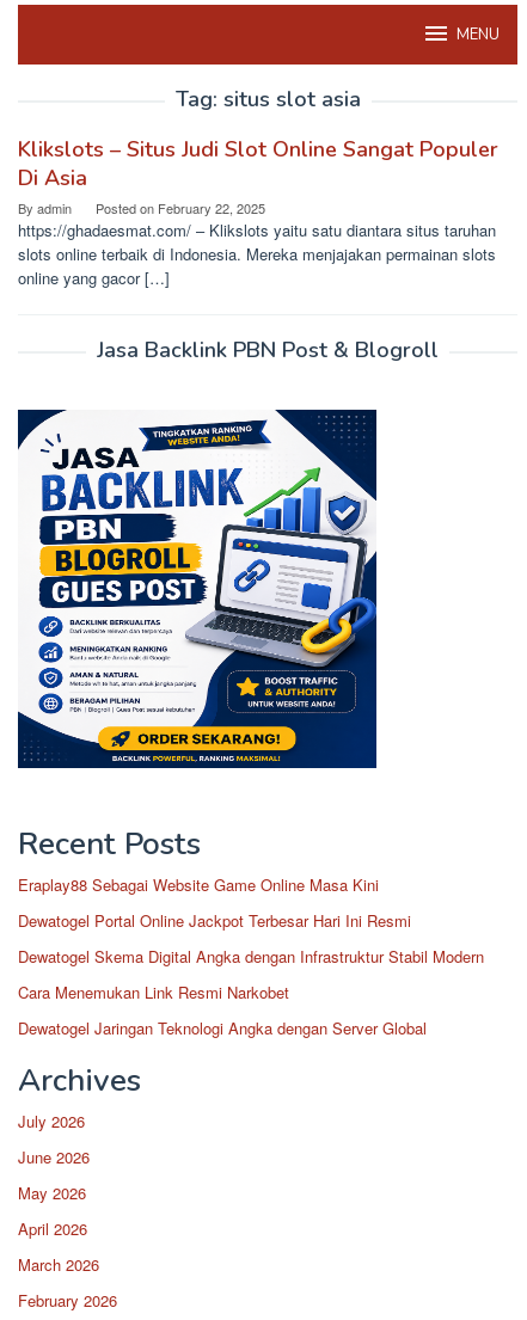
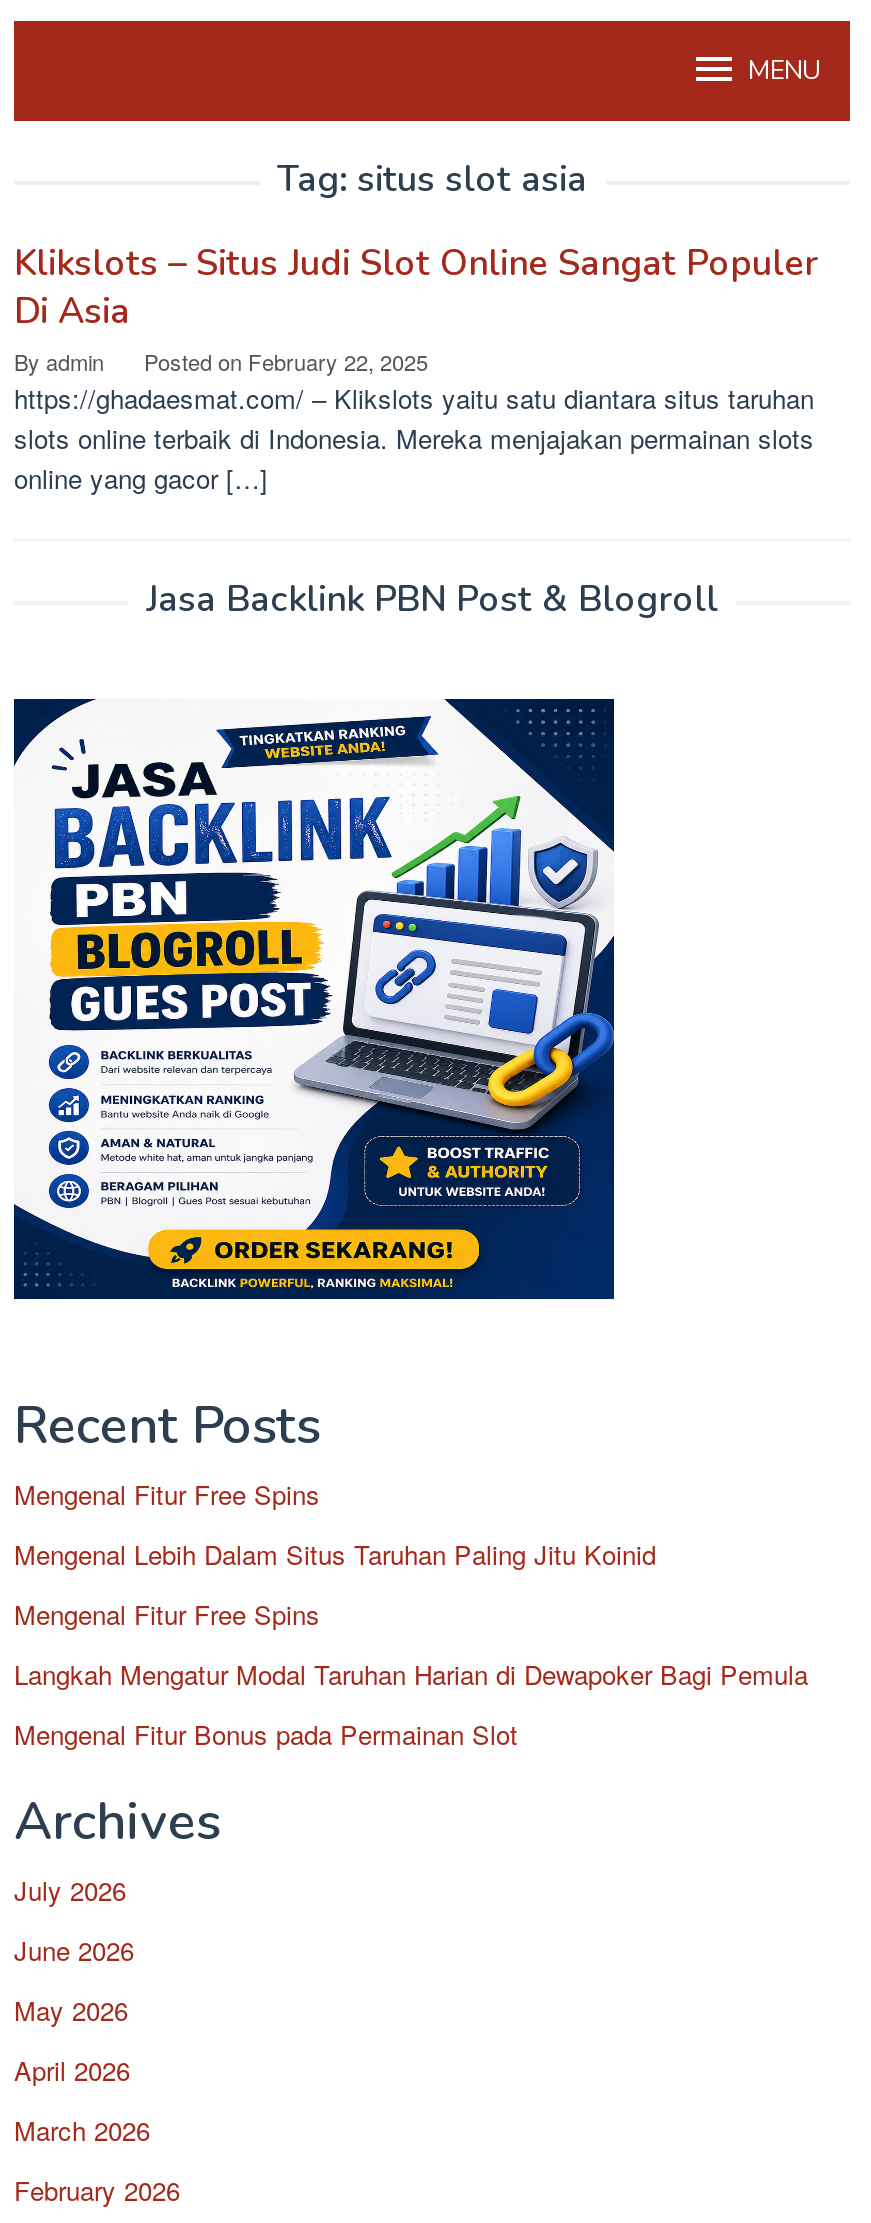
- Eraplay88 Sebagai Website Game Online Masa Kini
+ Mengenal Fitur Free Spins

- Dewatogel Portal Online Jackpot Terbesar Hari Ini Resmi
+ Mengenal Lebih Dalam Situs Taruhan Paling Jitu Koinid

- Dewatogel Skema Digital Angka dengan Infrastruktur Stabil Modern
+ Mengenal Fitur Free Spins

- Cara Menemukan Link Resmi Narkobet
+ Langkah Mengatur Modal Taruhan Harian di Dewapoker Bagi Pemula

- Dewatogel Jaringan Teknologi Angka dengan Server Global
+ Mengenal Fitur Bonus pada Permainan Slot
